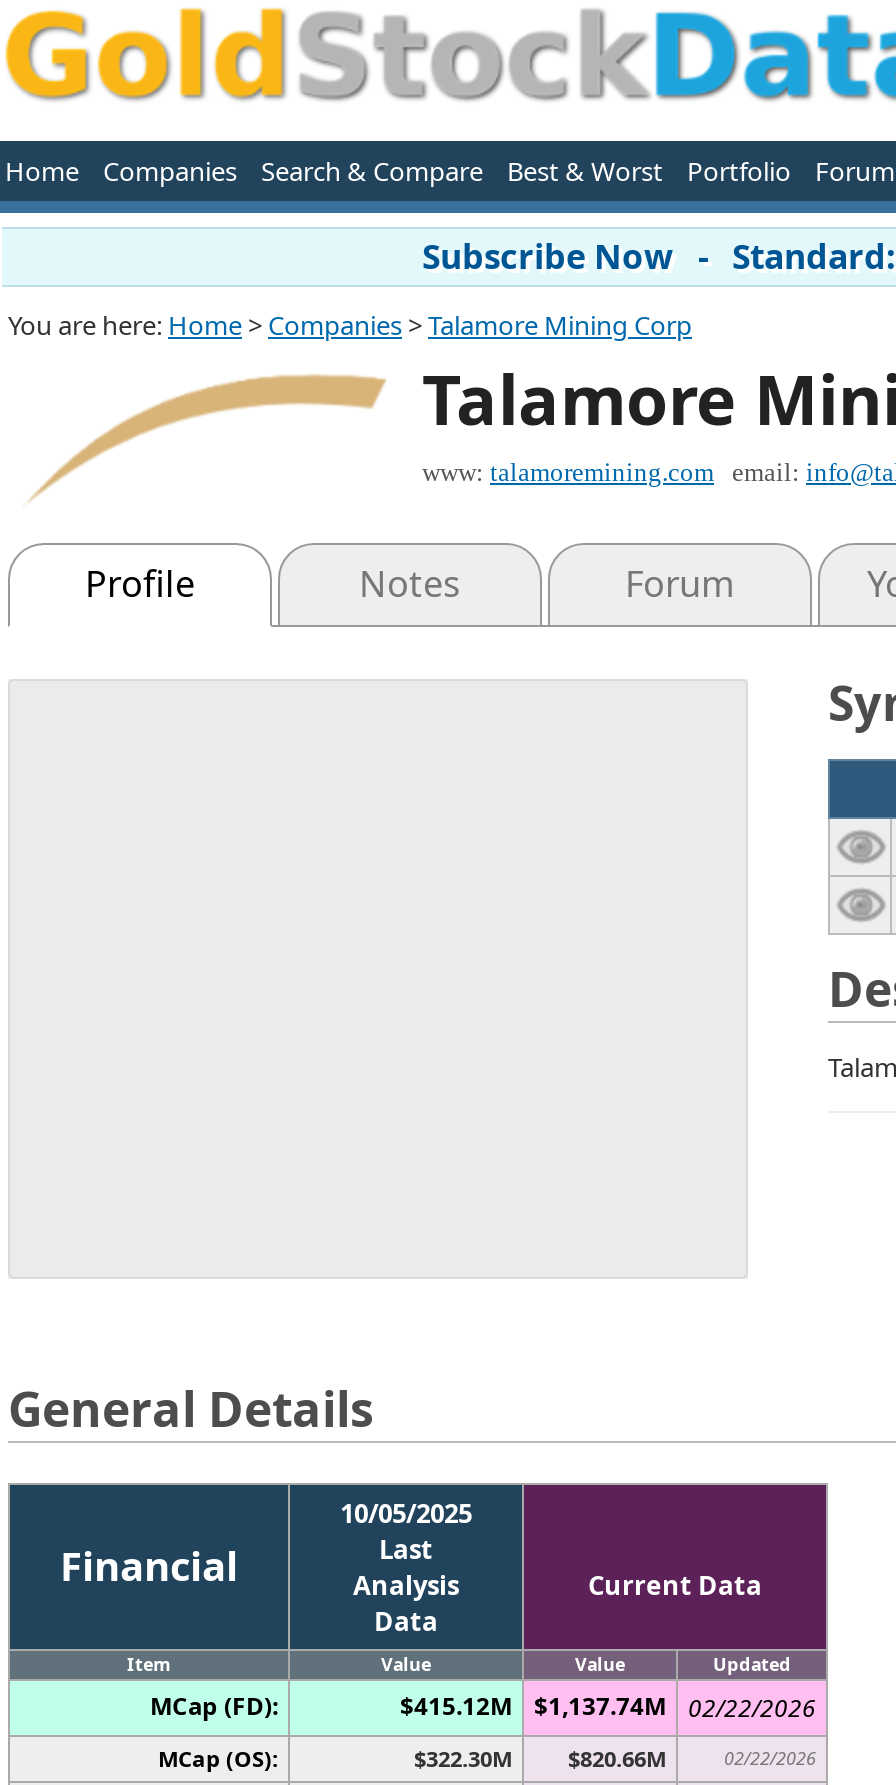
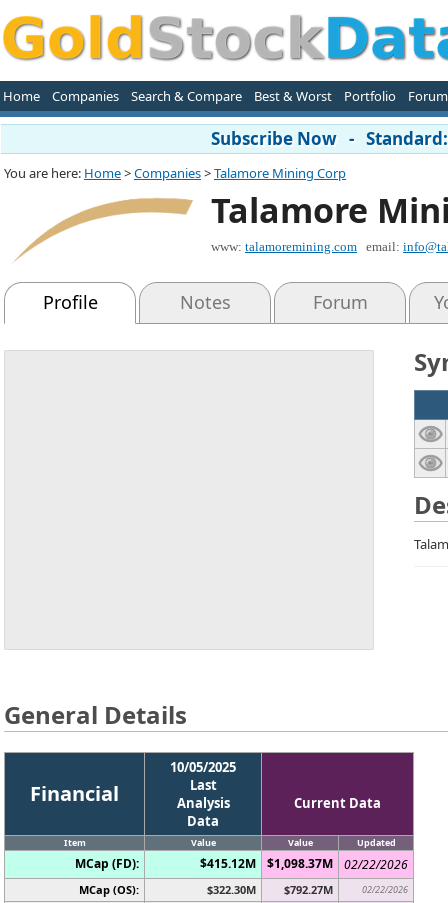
- $415.12M $1,137.74M 02/22/2026
+ $415.12M $1,098.37M 02/22/2026

- $322.30M $820.66M
+ $322.30M $792.27M
